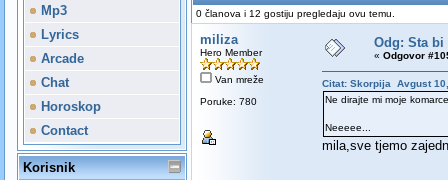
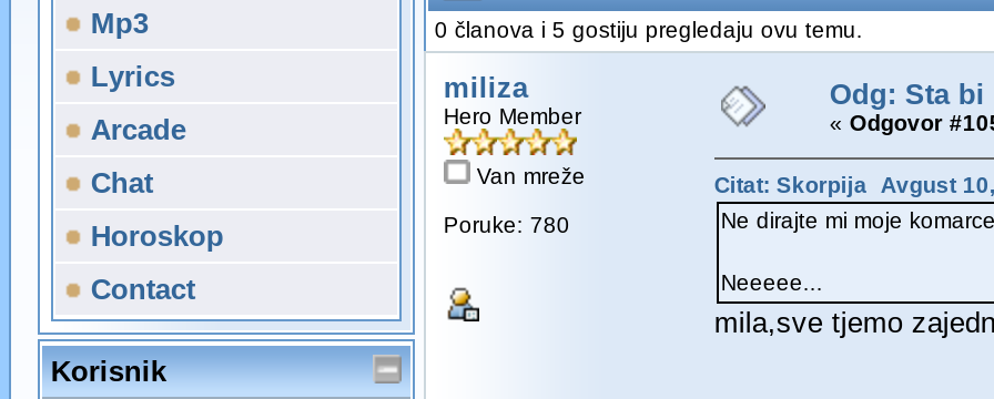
- 0 članova i 12 gostiju pregledaju ovu temu.
+ 0 članova i 5 gostiju pregledaju ovu temu.
